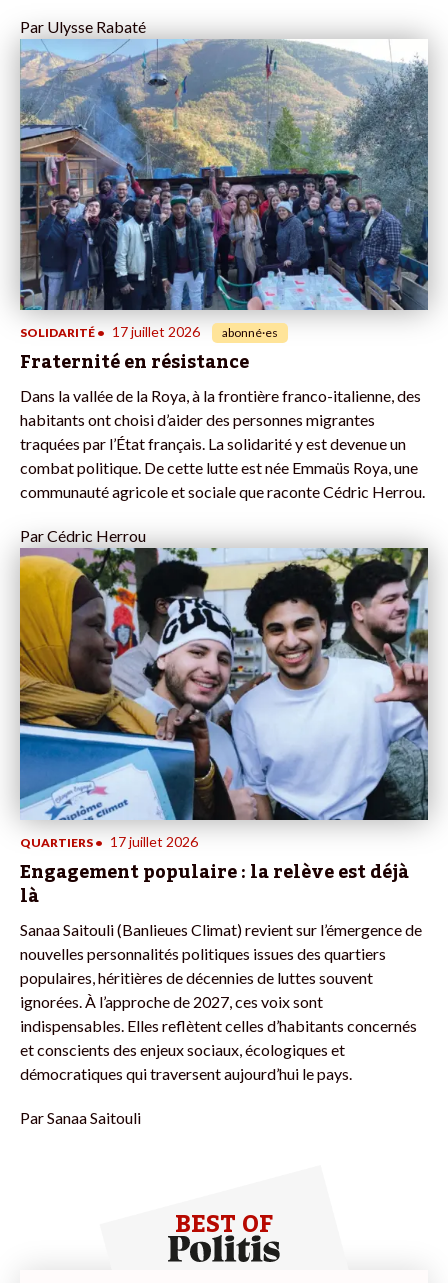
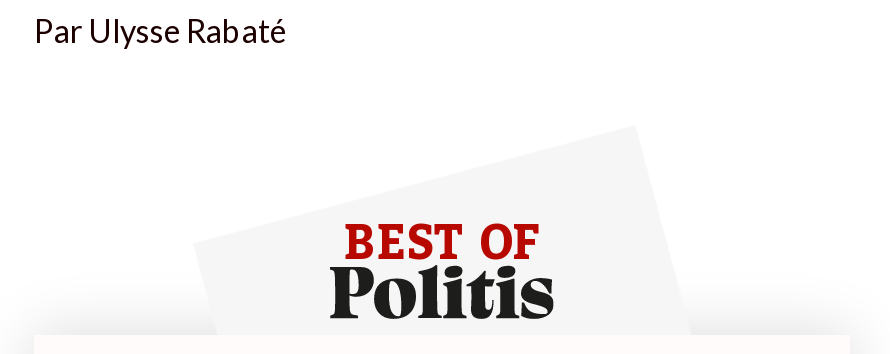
- [image]
- SOLIDARITÉ • 17 juillet 2026
- abonné·es
- Fraternité en résistance
- Dans la vallée de la Roya, à la frontière franco-italienne, des
- habitants ont choisi d’aider des personnes migrantes
- traquées par l’État français. La solidarité y est devenue un
- combat politique. De cette lutte est née Emmaüs Roya, une
- communauté agricole et sociale que raconte Cédric Herrou.
- Par Cédric Herrou

- [image]
- QUARTIERS • 17 juillet 2026
- Engagement populaire : la relève est déjà
- là
- Sanaa Saitouli (Banlieues Climat) revient sur l’émergence de
- nouvelles personnalités politiques issues des quartiers
- populaires, héritières de décennies de luttes souvent
- ignorées. À l’approche de 2027, ces voix sont
- indispensables. Elles reflètent celles d’habitants concernés
- et conscients des enjeux sociaux, écologiques et
- démocratiques qui traversent aujourd’hui le pays.
- Par Sanaa Saitouli
